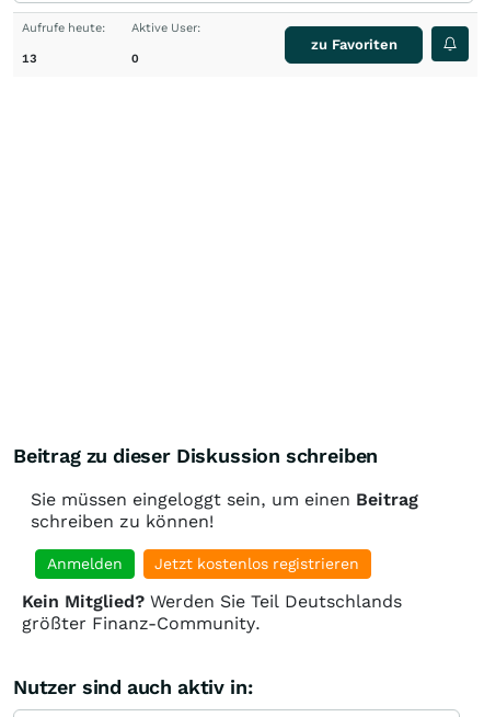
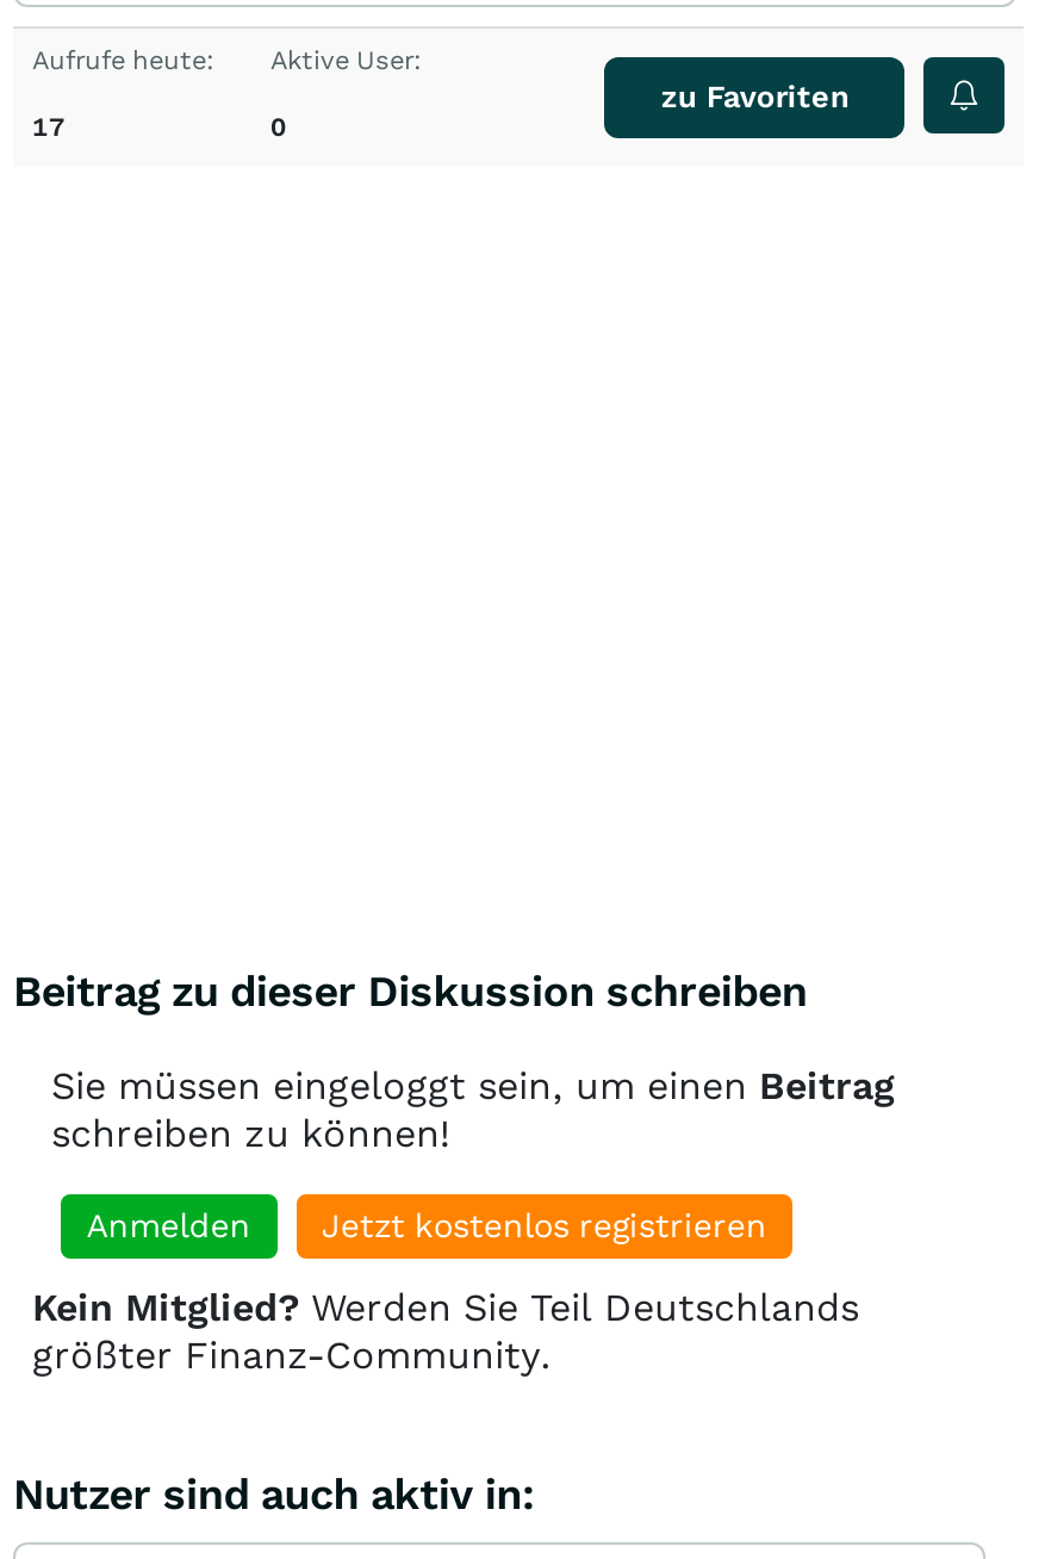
- 13
+ 17
